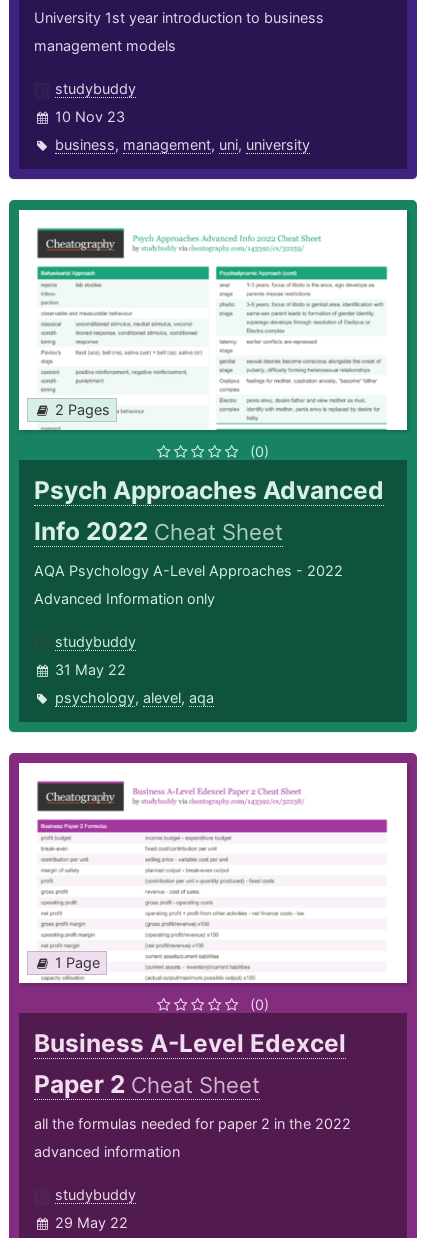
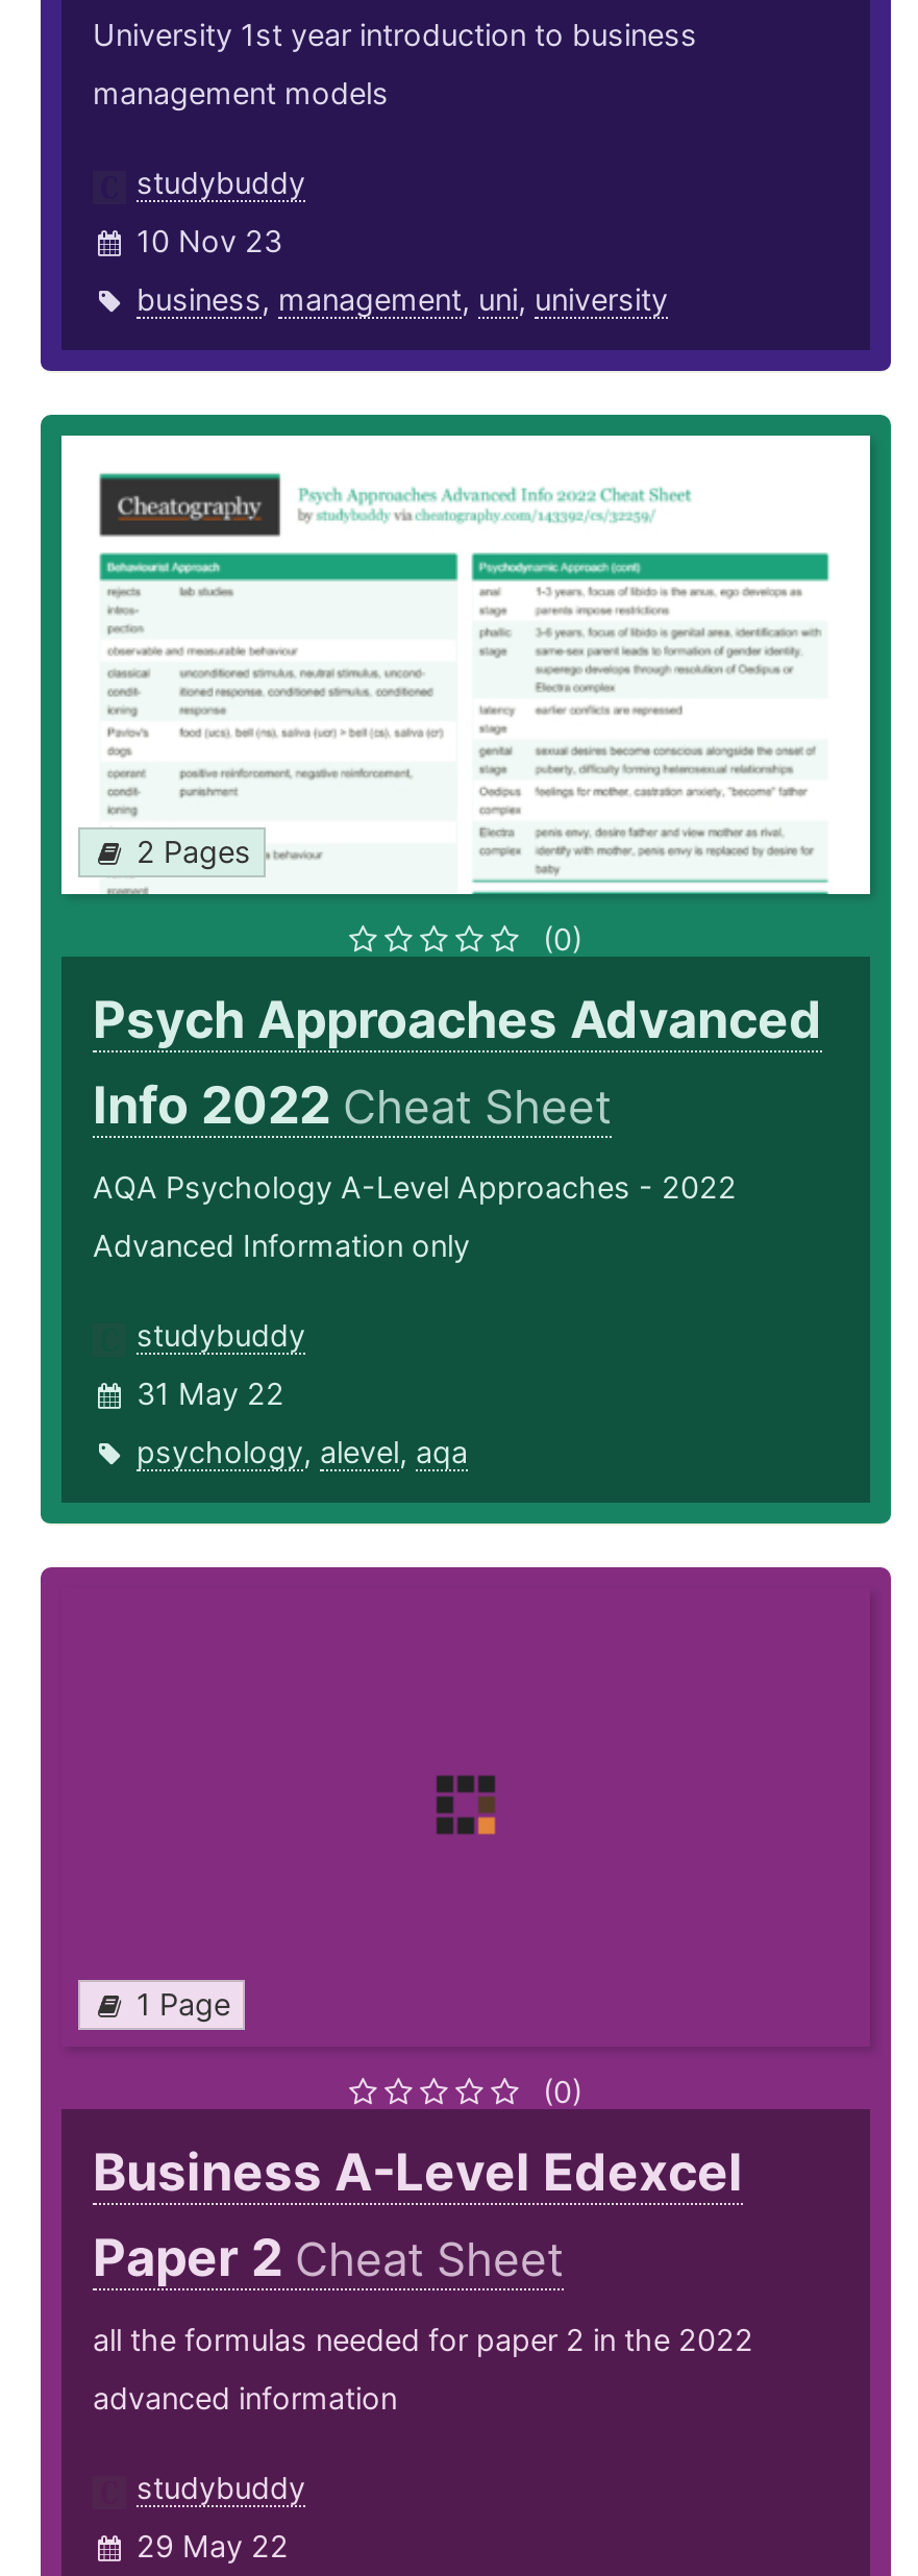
- [image]
